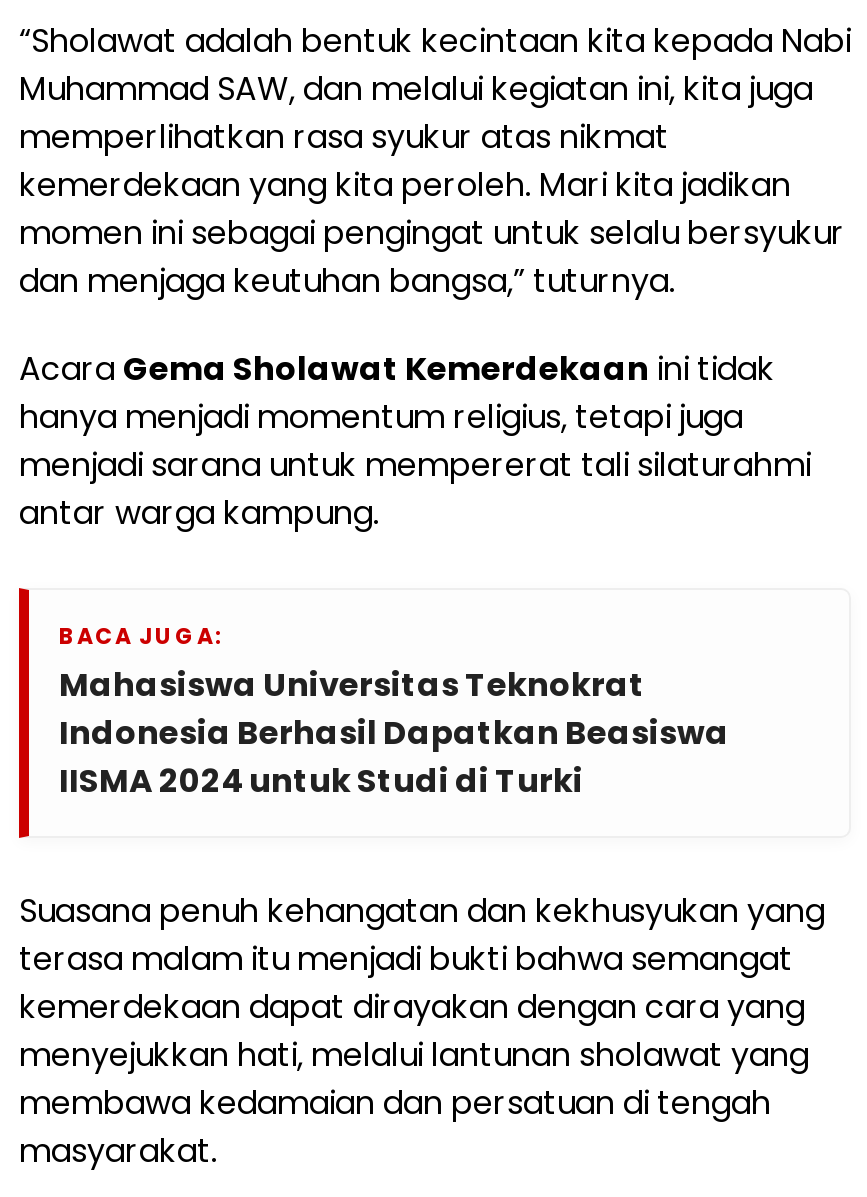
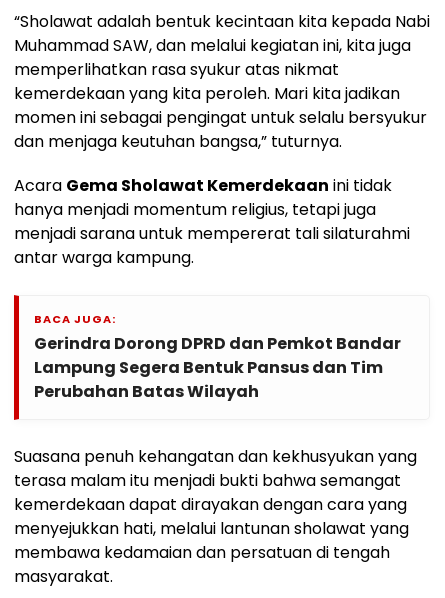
- Mahasiswa Universitas Teknokrat
- Indonesia Berhasil Dapatkan Beasiswa
- IISMA 2024 untuk Studi di Turki
+ Gerindra Dorong DPRD dan Pemkot Bandar
+ Lampung Segera Bentuk Pansus dan Tim
+ Perubahan Batas Wilayah
